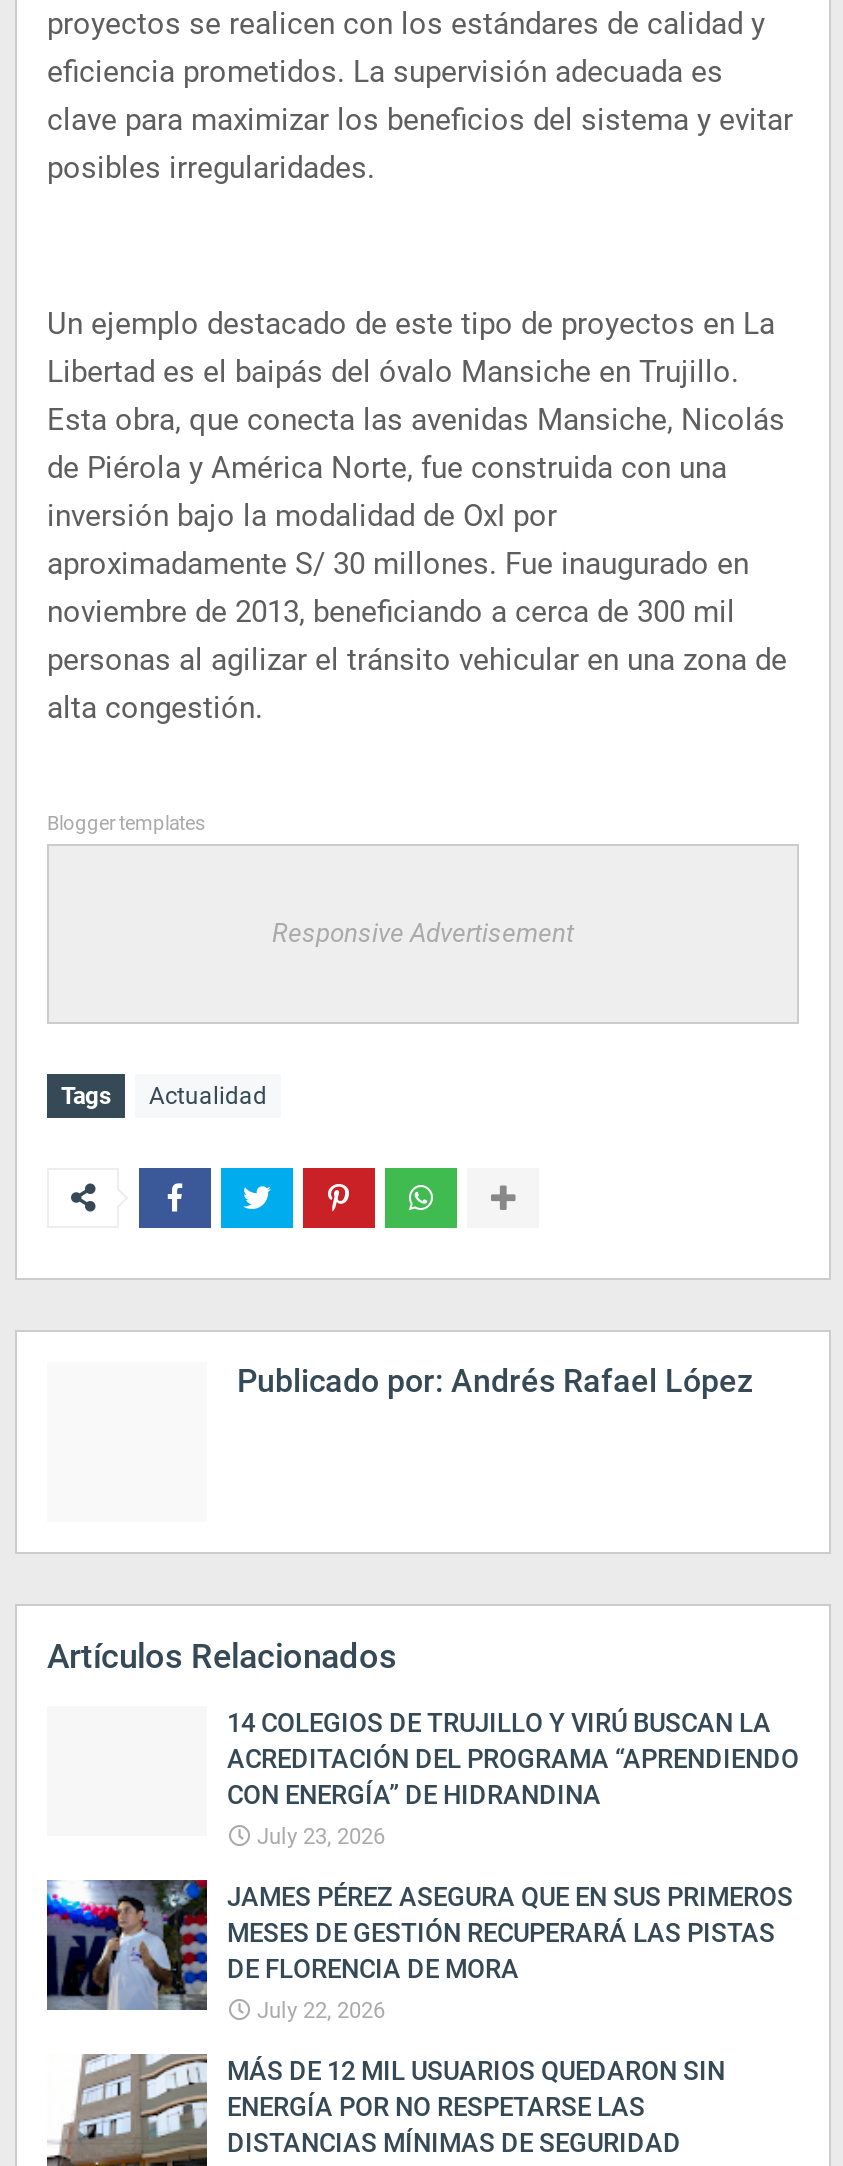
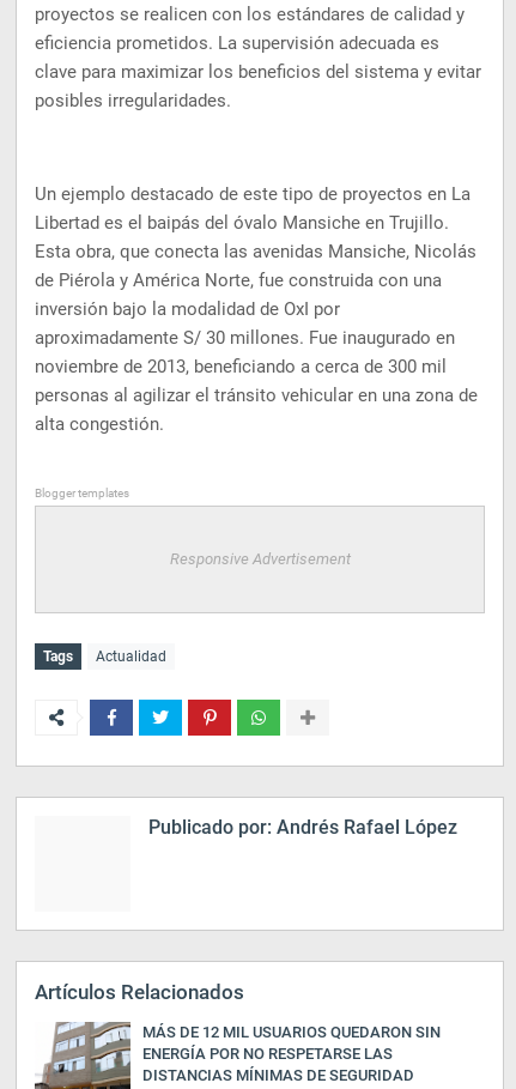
- [image]
- 14 COLEGIOS DE TRUJILLO Y VIRÚ BUSCAN LA
- ACREDITACIÓN DEL PROGRAMA “APRENDIENDO
- CON ENERGÍA” DE HIDRANDINA
- July 23, 2026
- JAMES PÉREZ ASEGURA QUE EN SUS PRIMEROS
- MESES DE GESTIÓN RECUPERARÁ LAS PISTAS
- DE FLORENCIA DE MORA
- July 22, 2026
